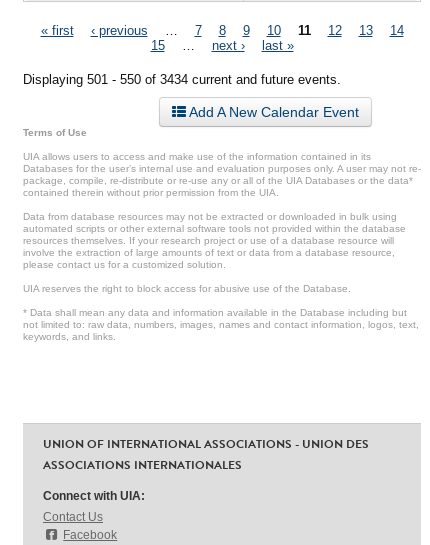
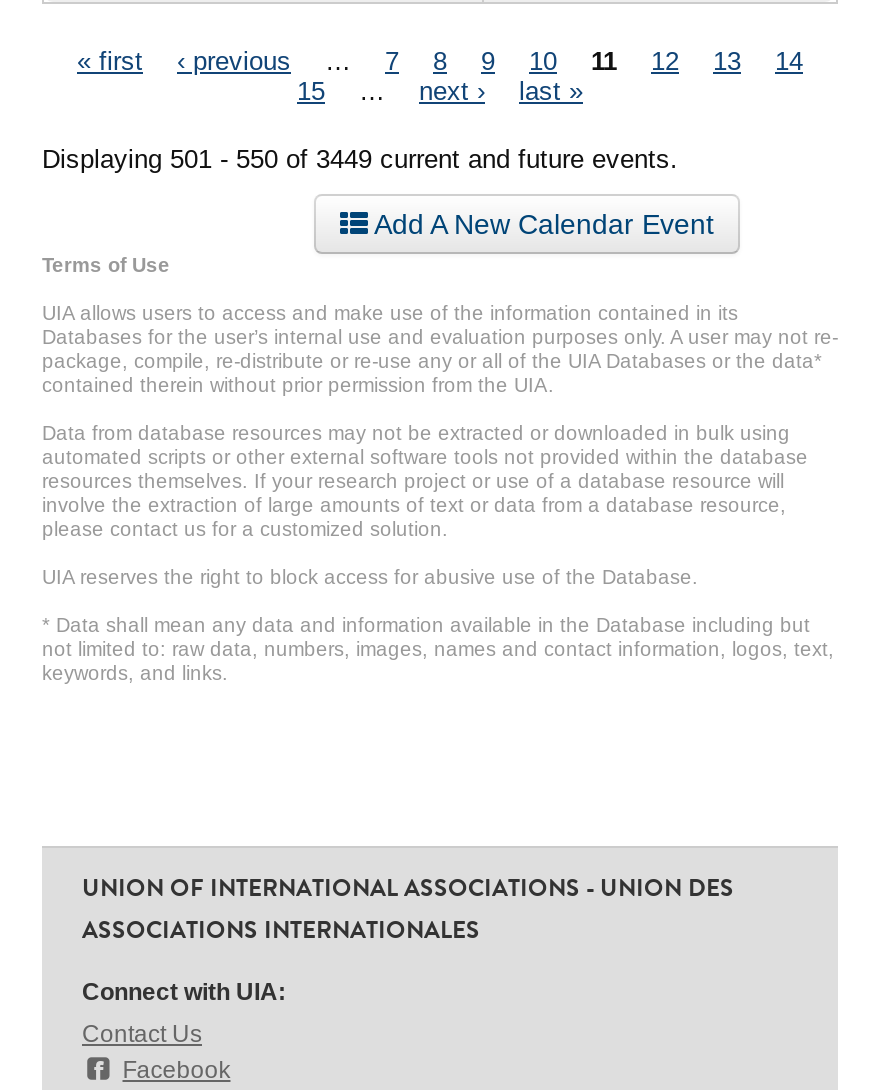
- Displaying 501 - 550 of 3434 current and future events.
+ Displaying 501 - 550 of 3449 current and future events.
